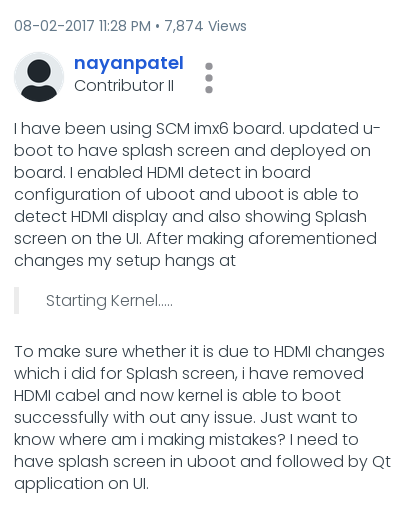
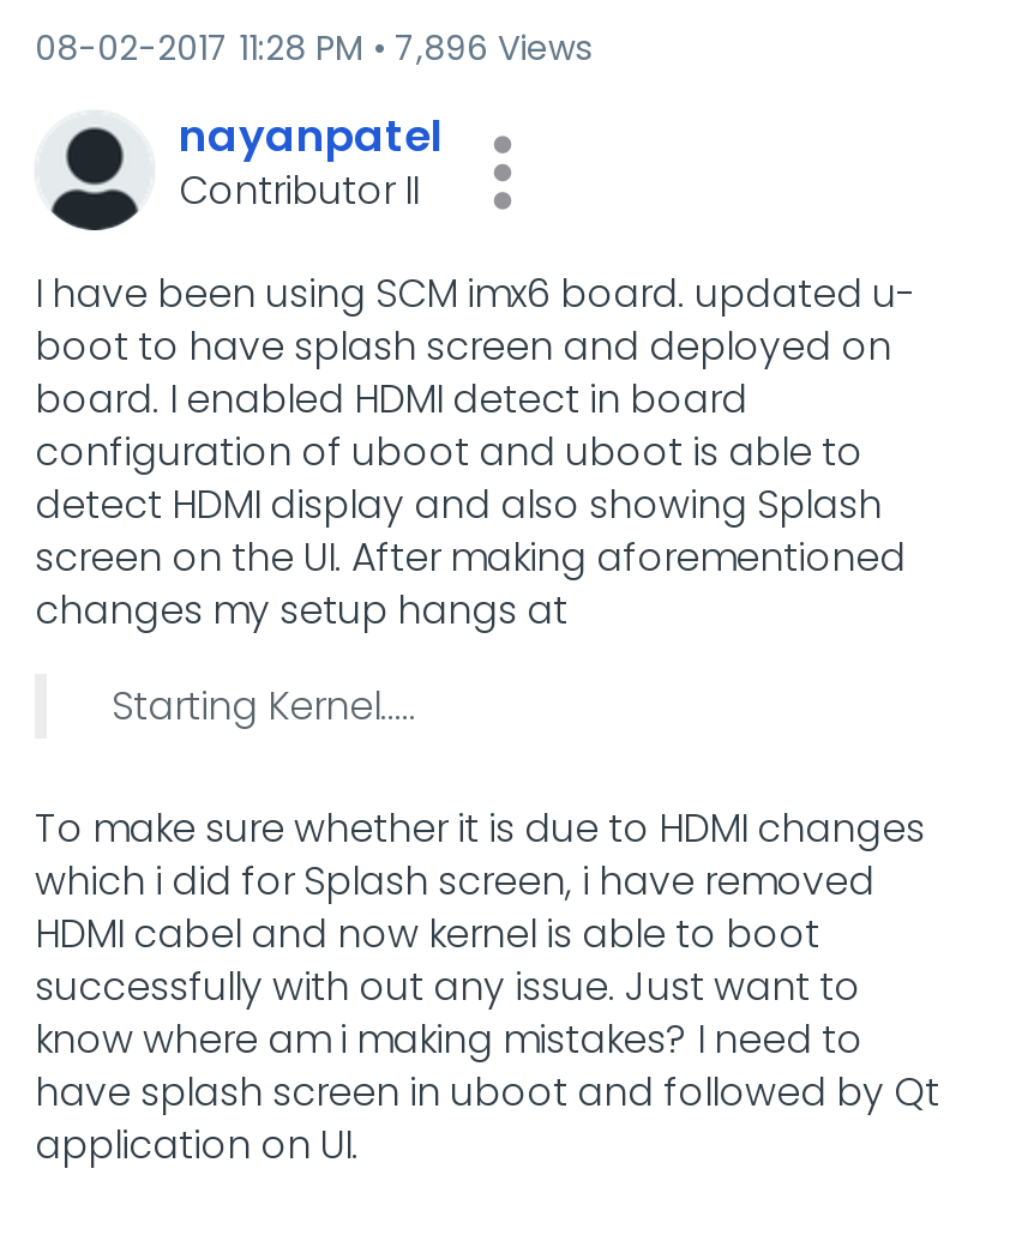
- 08-02-2017 11:28 PM 7,874 Views
+ 08-02-2017 11:28 PM 7,896 Views
